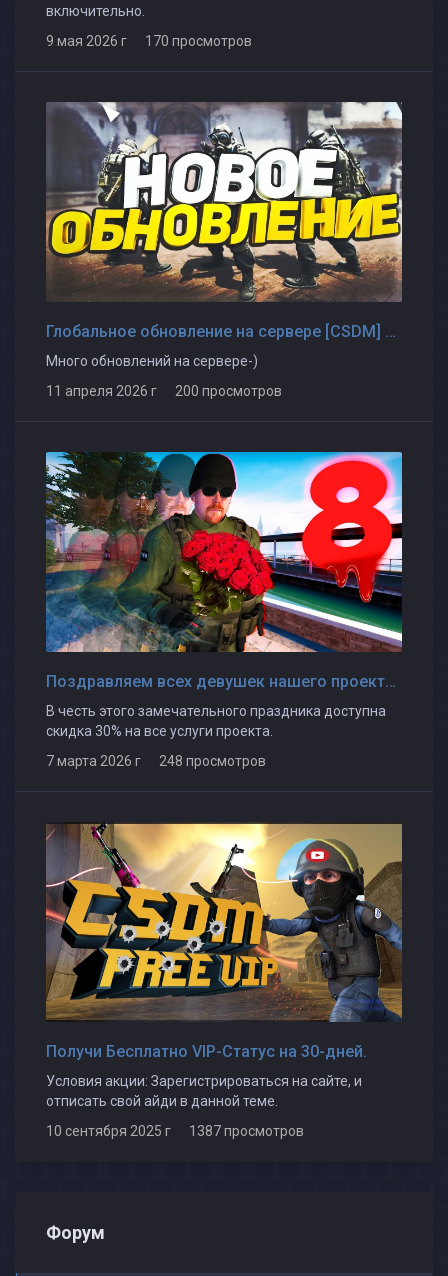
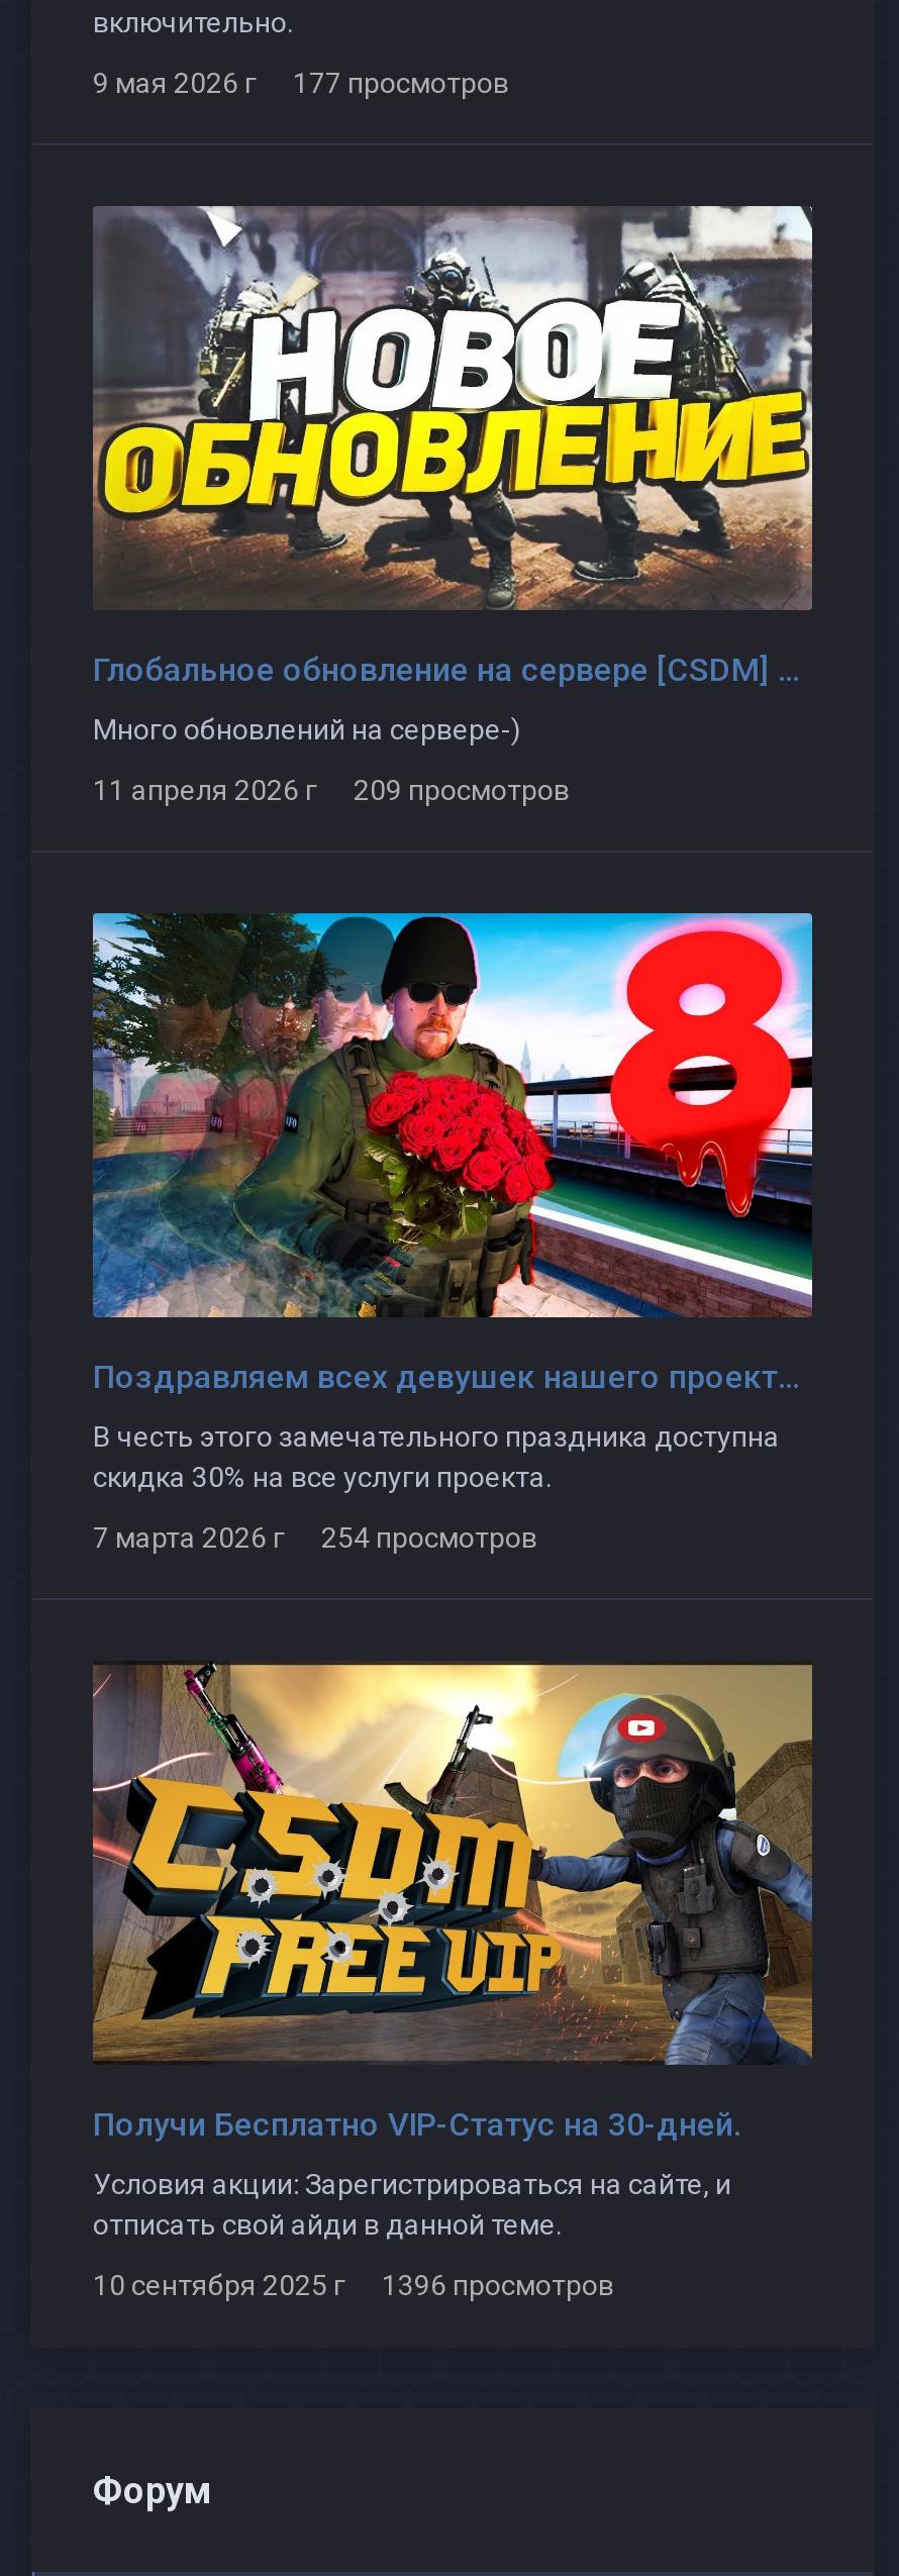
- 9 мая 2026 г 170 просмотров
+ 9 мая 2026 г 177 просмотров

- 11 апреля 2026 г 200 просмотров
+ 11 апреля 2026 г 209 просмотров

- 7 марта 2026 г 248 просмотров
+ 7 марта 2026 г 254 просмотров

- 10 сентября 2025 г 1387 просмотров
+ 10 сентября 2025 г 1396 просмотров
